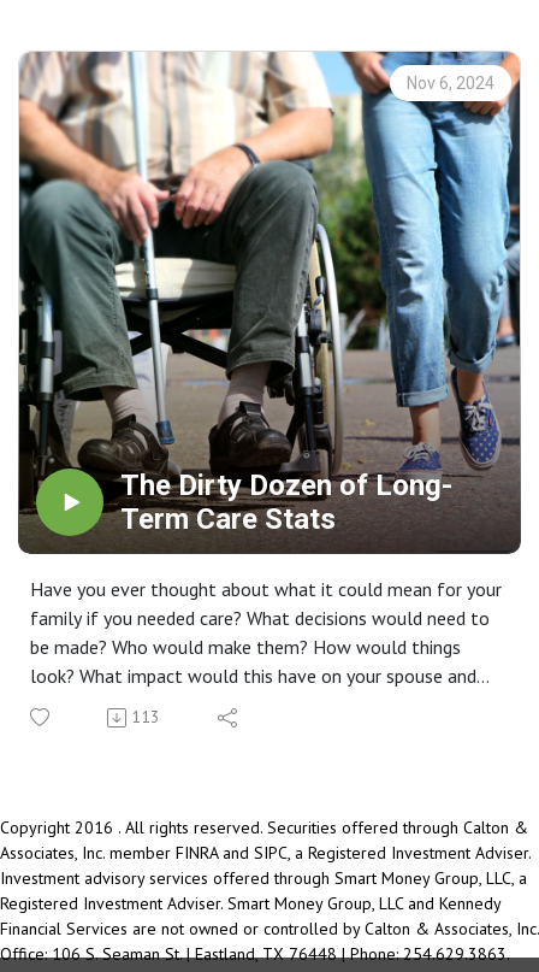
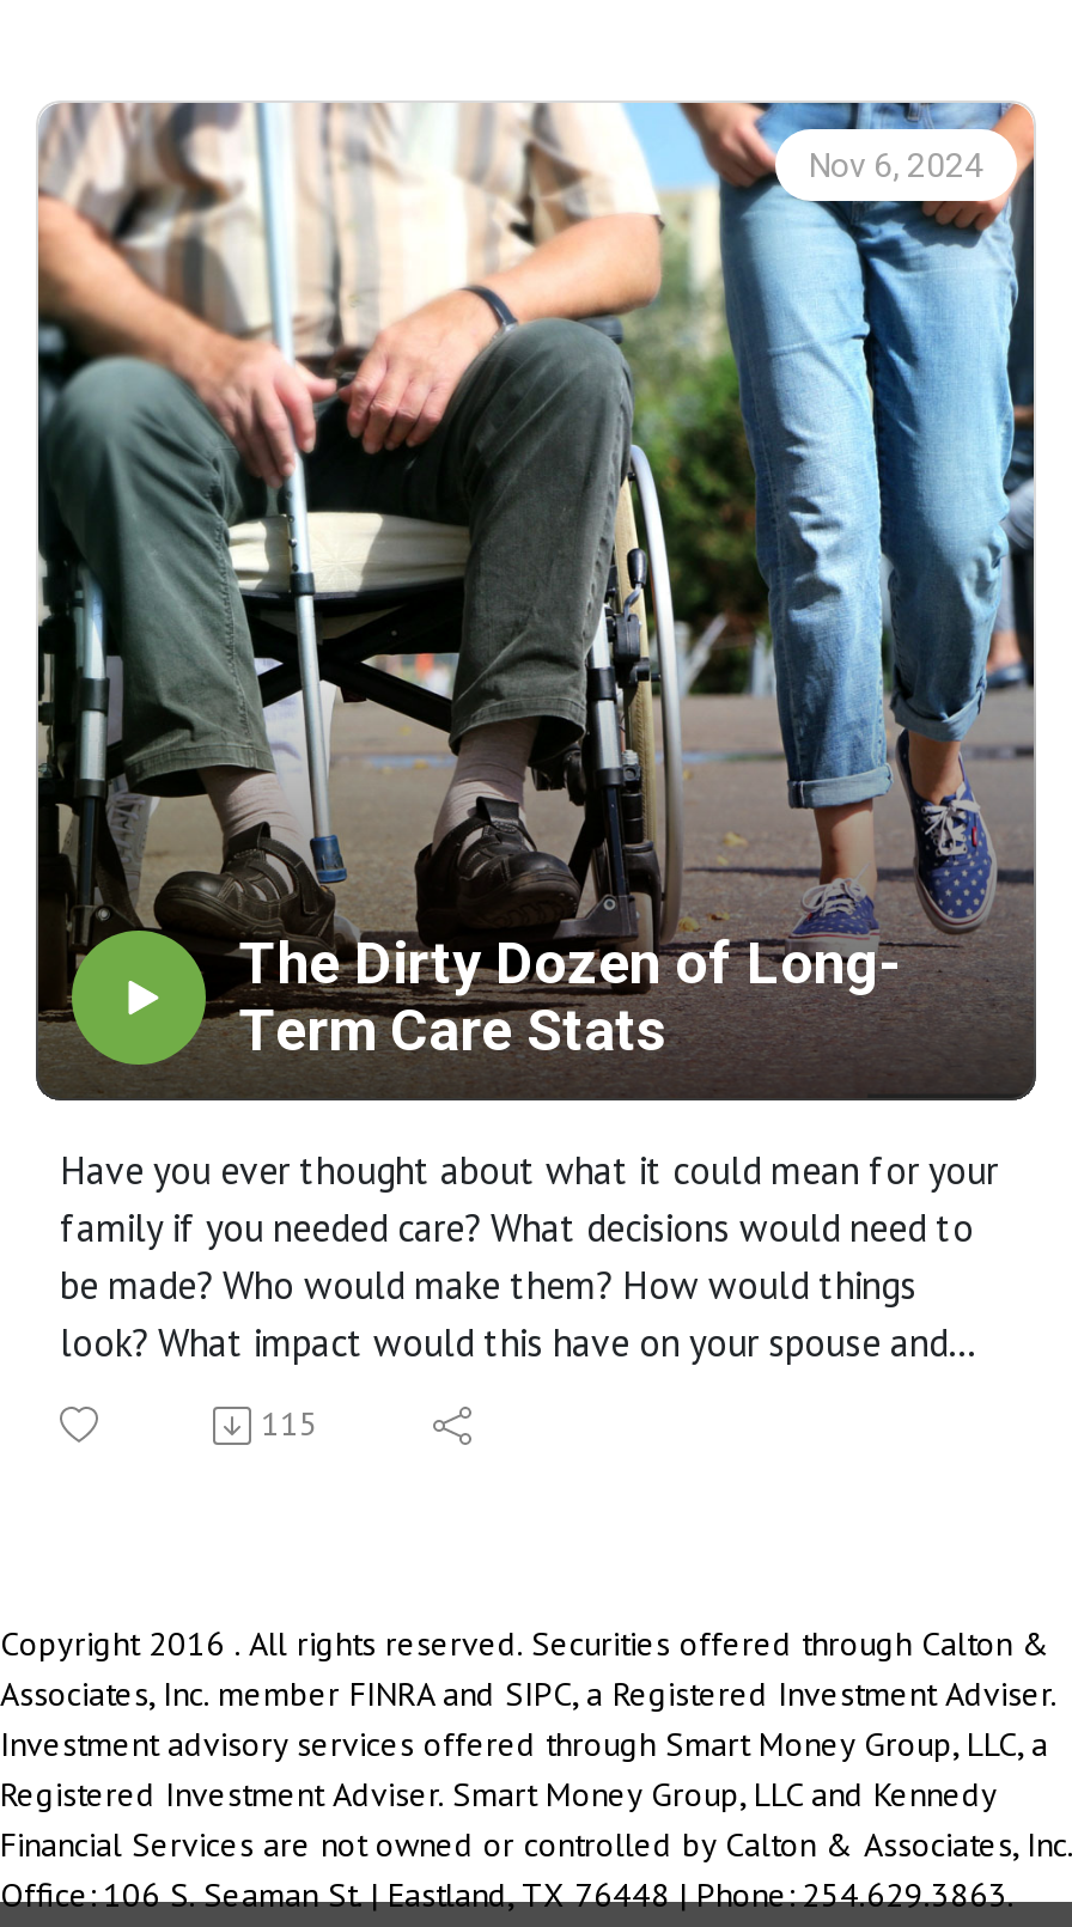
- 113
+ 115
